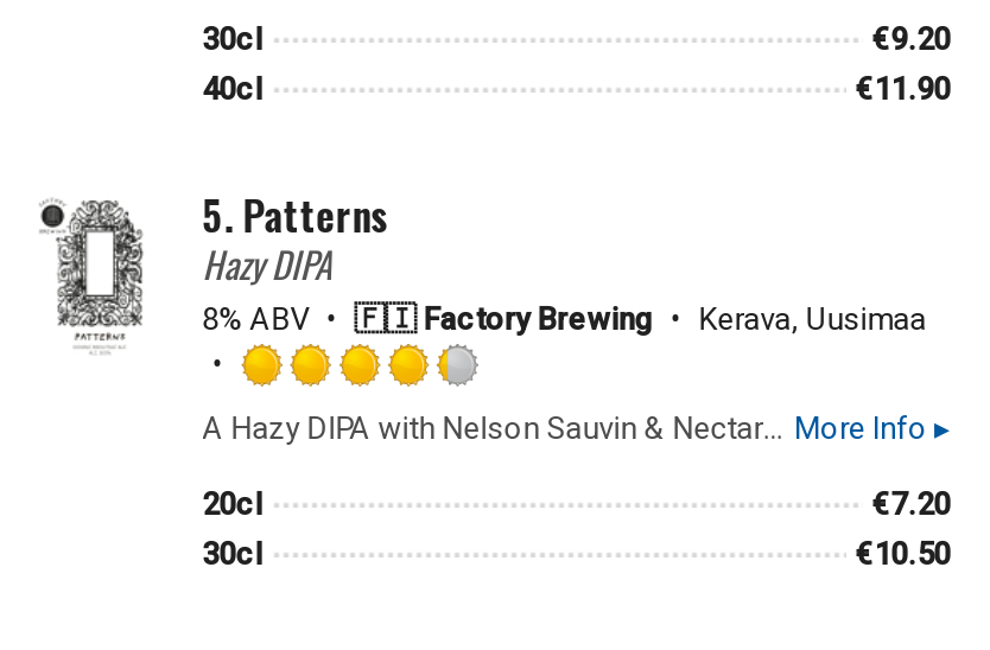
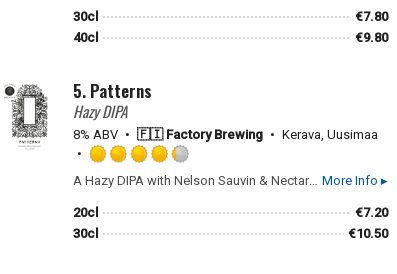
- €9.20
+ €7.80

- €11.90
+ €9.80
